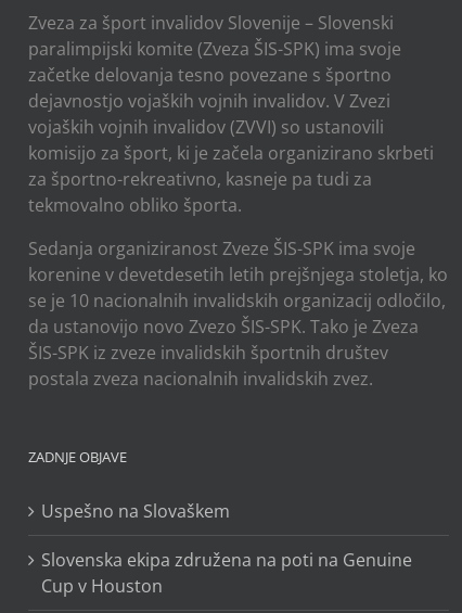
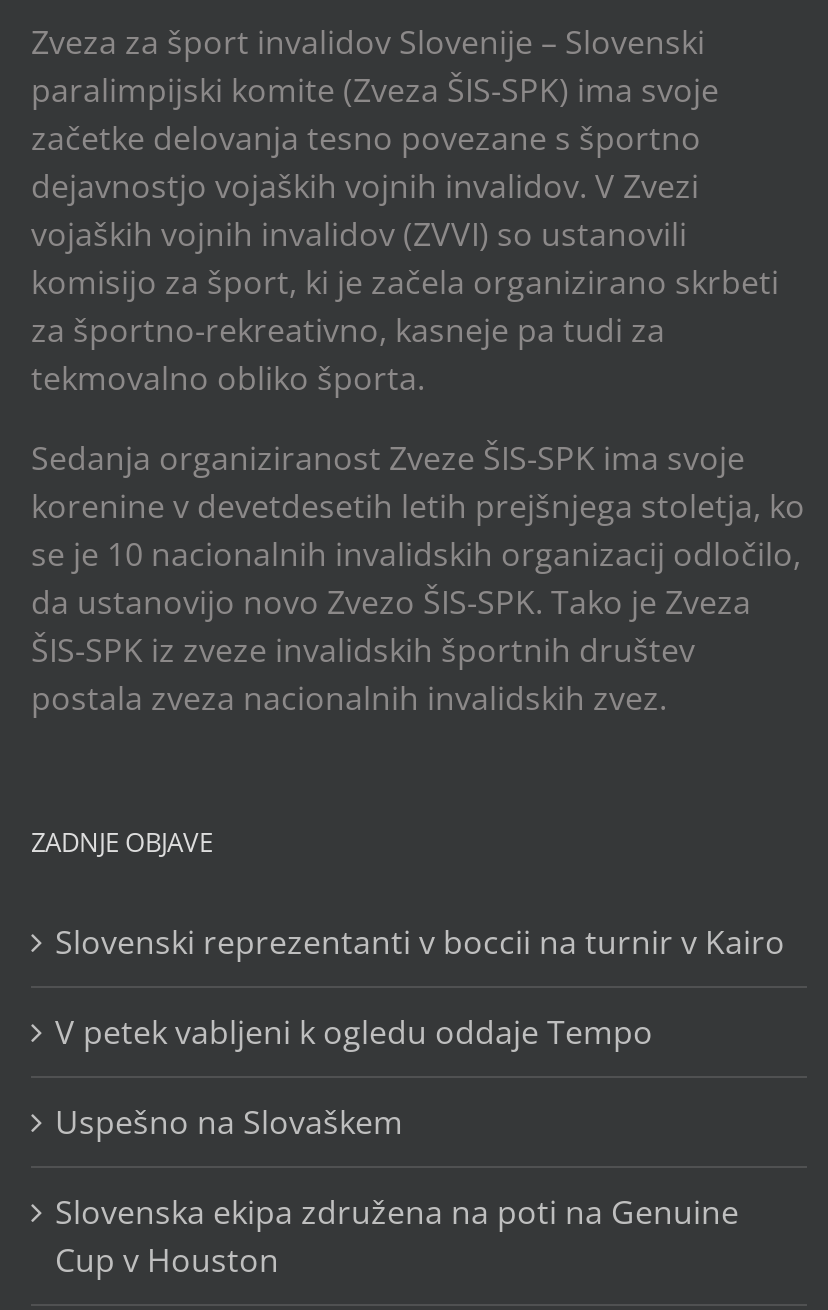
+ Slovenski reprezentanti v boccii na turnir v Kairo
+ V petek vabljeni k ogledu oddaje Tempo
